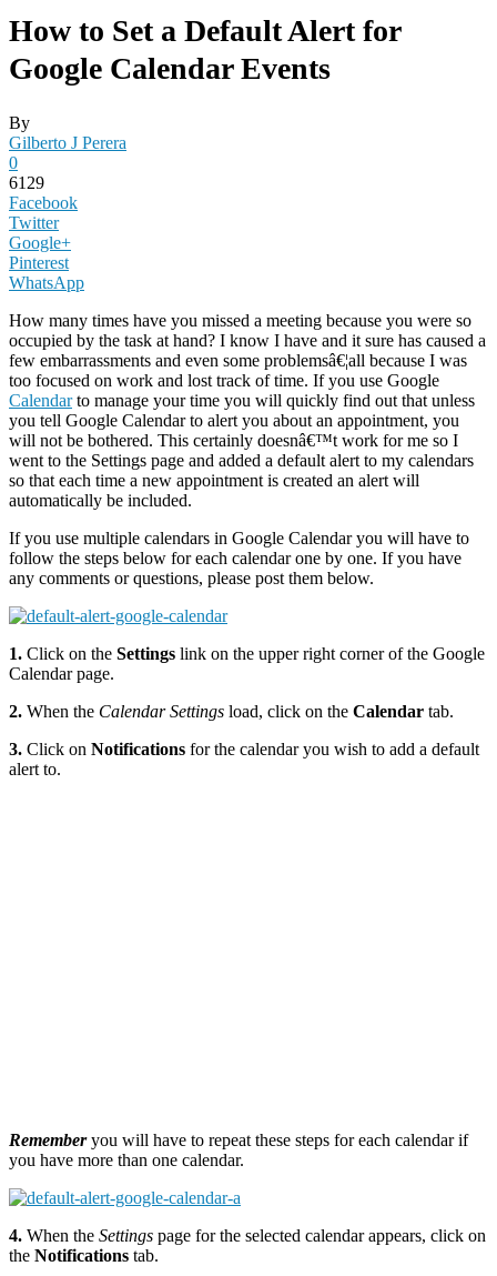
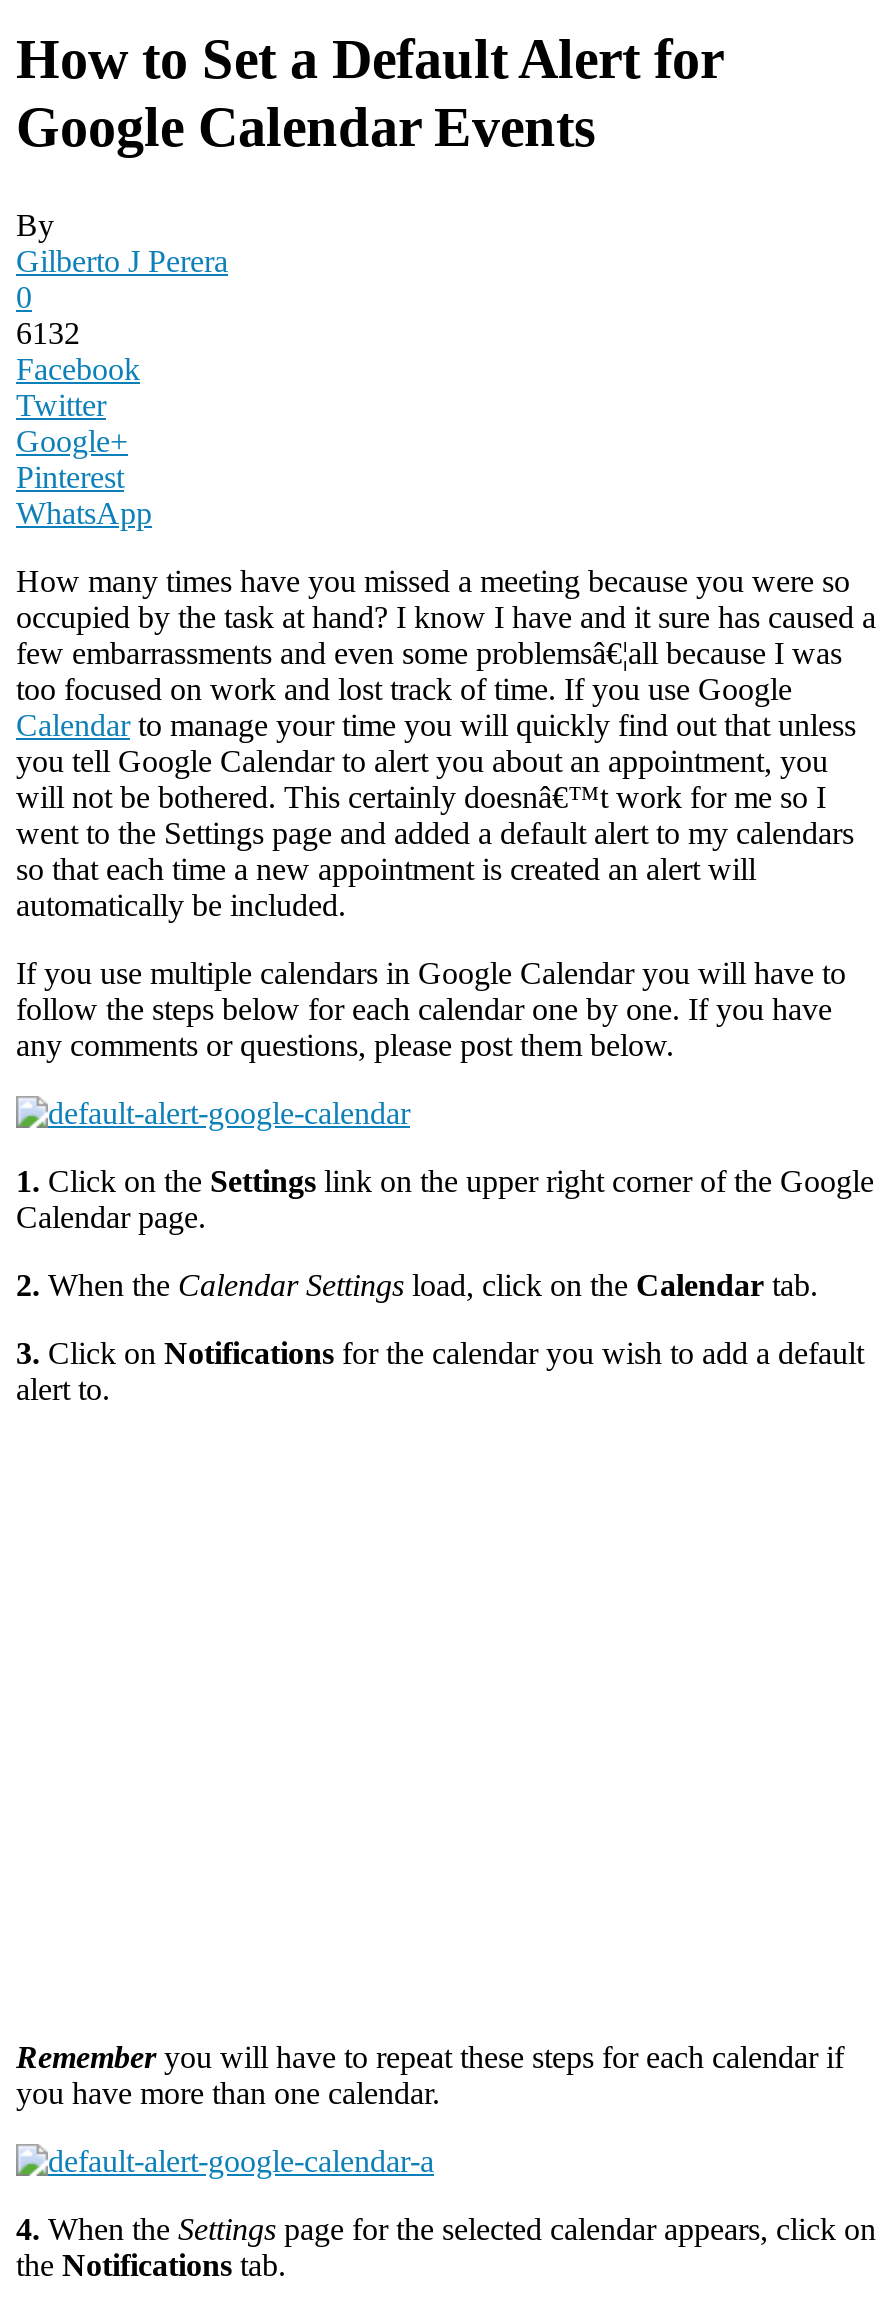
- 6129
+ 6132
